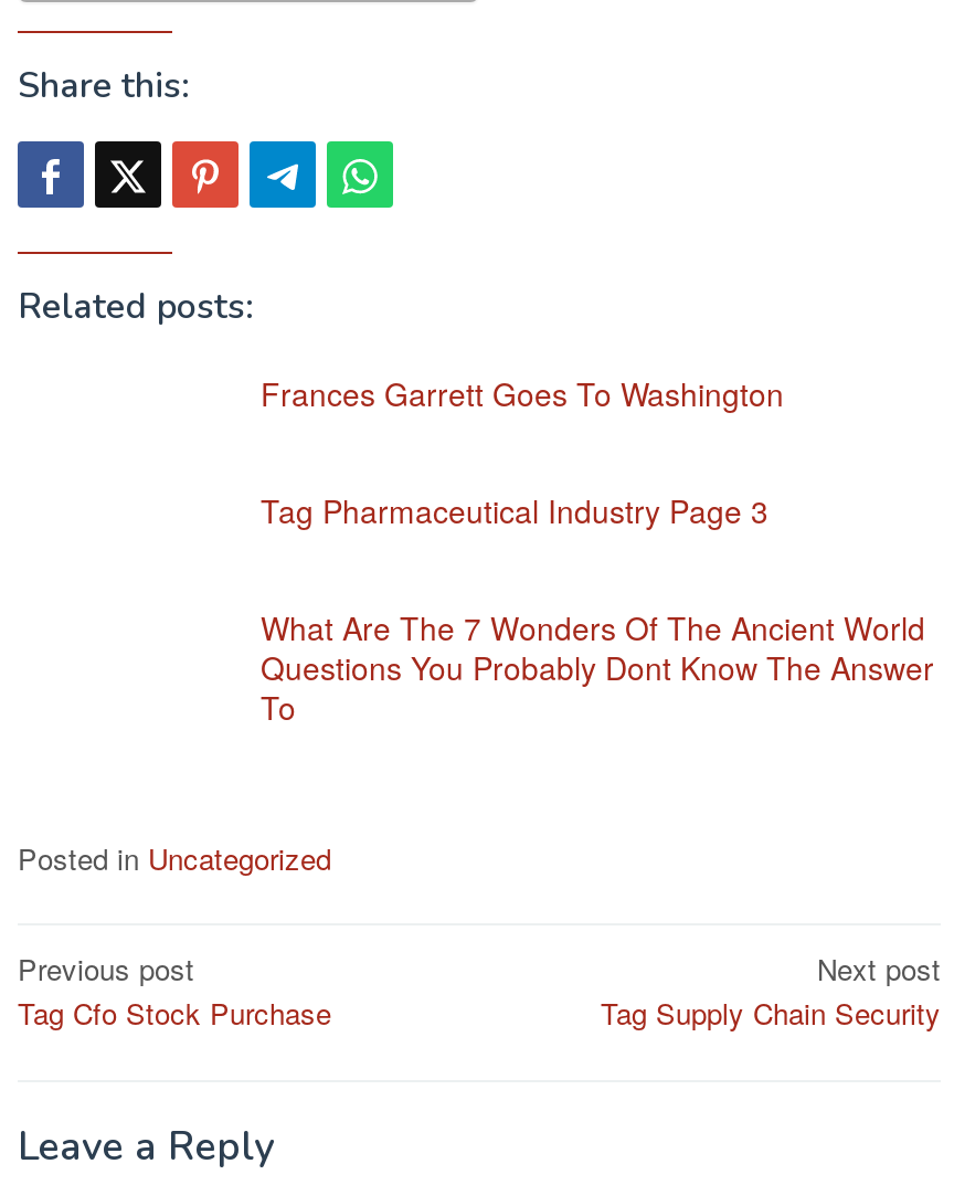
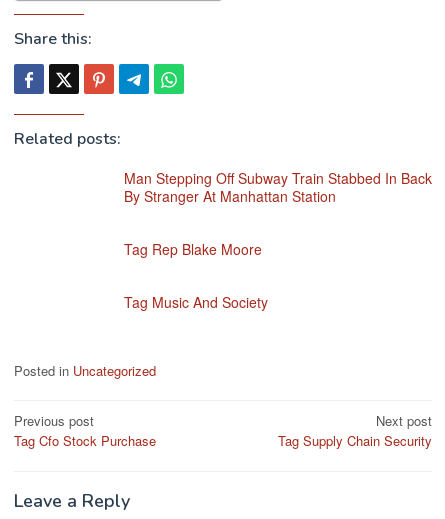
- Frances Garrett Goes To Washington
+ Man Stepping Off Subway Train Stabbed In Back
+ By Stranger At Manhattan Station

- Tag Pharmaceutical Industry Page 3
+ Tag Rep Blake Moore

- What Are The 7 Wonders Of The Ancient World
- Questions You Probably Dont Know The Answer
- To
+ Tag Music And Society
